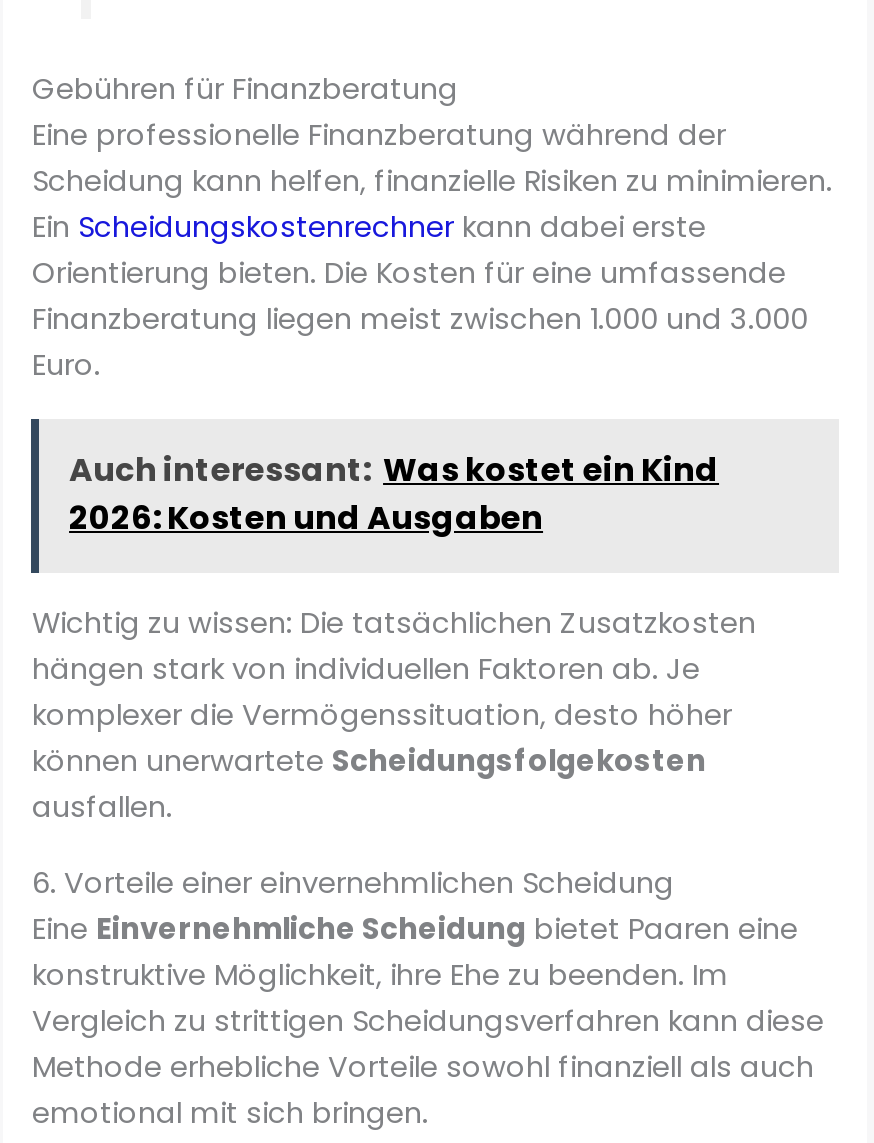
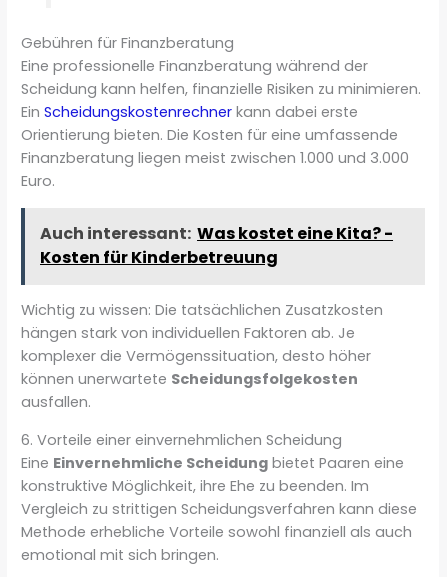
- Auch interessant: Was kostet ein Kind
- 2026: Kosten und Ausgaben
+ Auch interessant: Was kostet eine Kita? -
+ Kosten für Kinderbetreuung
